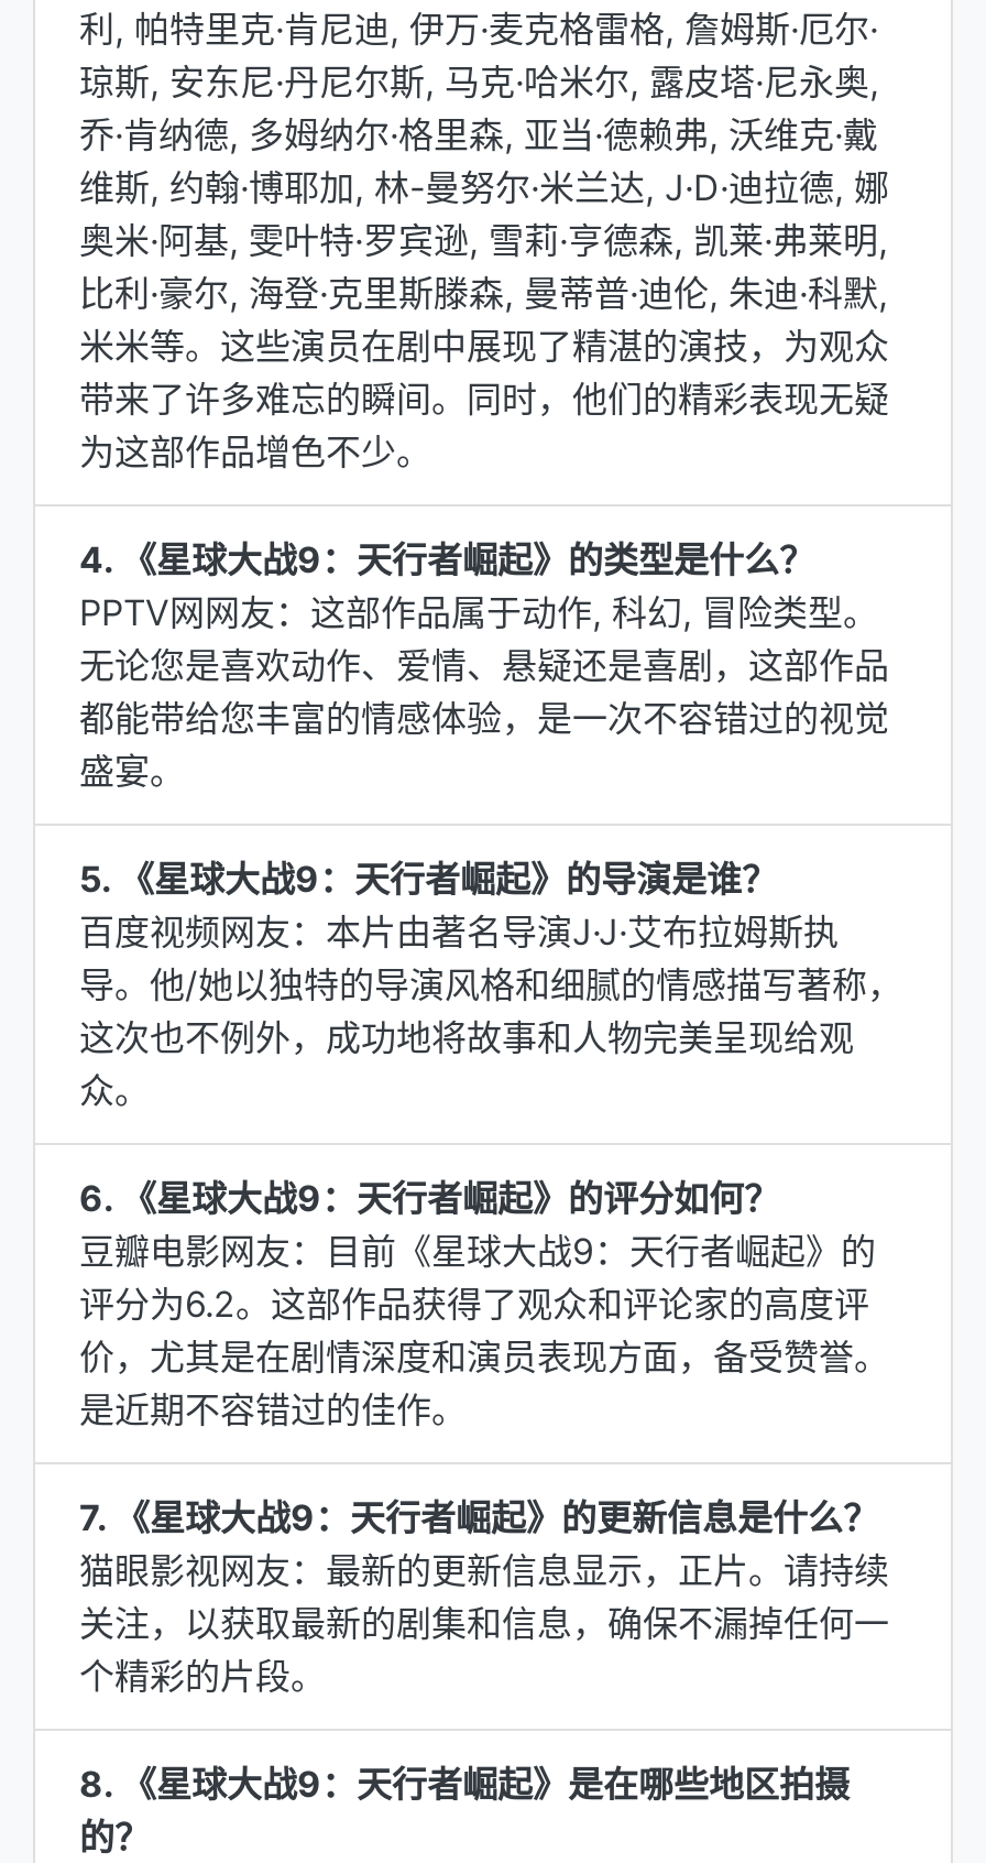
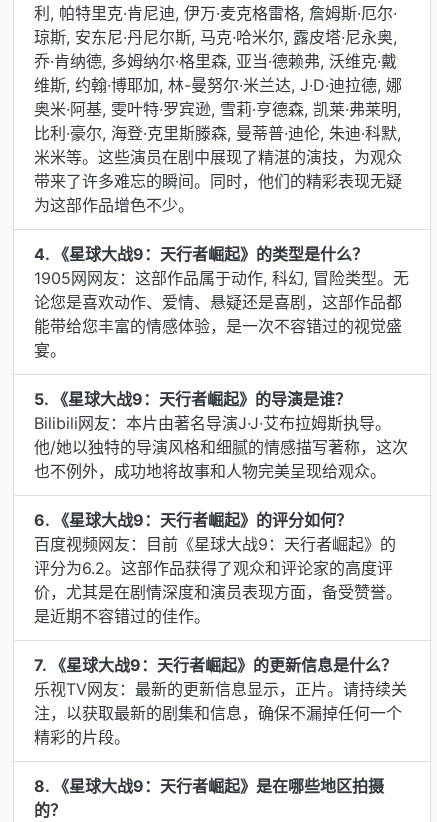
- PPTV网网友：这部作品属于动作, 科幻, 冒险类型。
- 无论您是喜欢动作、爱情、悬疑还是喜剧，这部作品
- 都能带给您丰富的情感体验，是一次不容错过的视觉
- 盛宴。
+ 1905网网友：这部作品属于动作, 科幻, 冒险类型。无
+ 论您是喜欢动作、爱情、悬疑还是喜剧，这部作品都
+ 能带给您丰富的情感体验，是一次不容错过的视觉盛
+ 宴。

- 百度视频网友：本片由著名导演J·J·艾布拉姆斯执
- 导。他/她以独特的导演风格和细腻的情感描写著称，
- 这次也不例外，成功地将故事和人物完美呈现给观
- 众。
+ Bilibili网友：本片由著名导演J·J·艾布拉姆斯执导。
+ 他/她以独特的导演风格和细腻的情感描写著称，这次
+ 也不例外，成功地将故事和人物完美呈现给观众。

- 豆瓣电影网友：目前《星球大战9：天行者崛起》的
+ 百度视频网友：目前《星球大战9：天行者崛起》的

- 猫眼影视网友：最新的更新信息显示，正片。请持续
- 关注，以获取最新的剧集和信息，确保不漏掉任何一
- 个精彩的片段。
+ 乐视TV网友：最新的更新信息显示，正片。请持续关
+ 注，以获取最新的剧集和信息，确保不漏掉任何一个
+ 精彩的片段。
